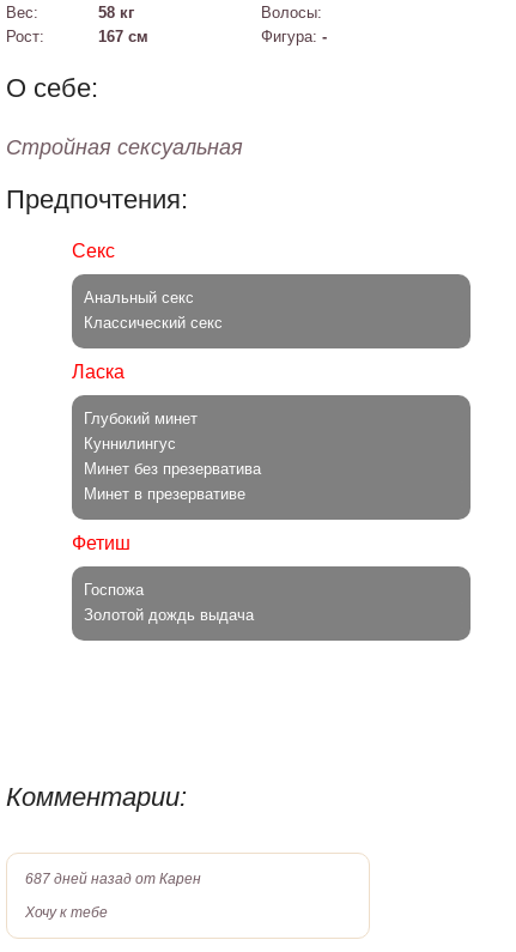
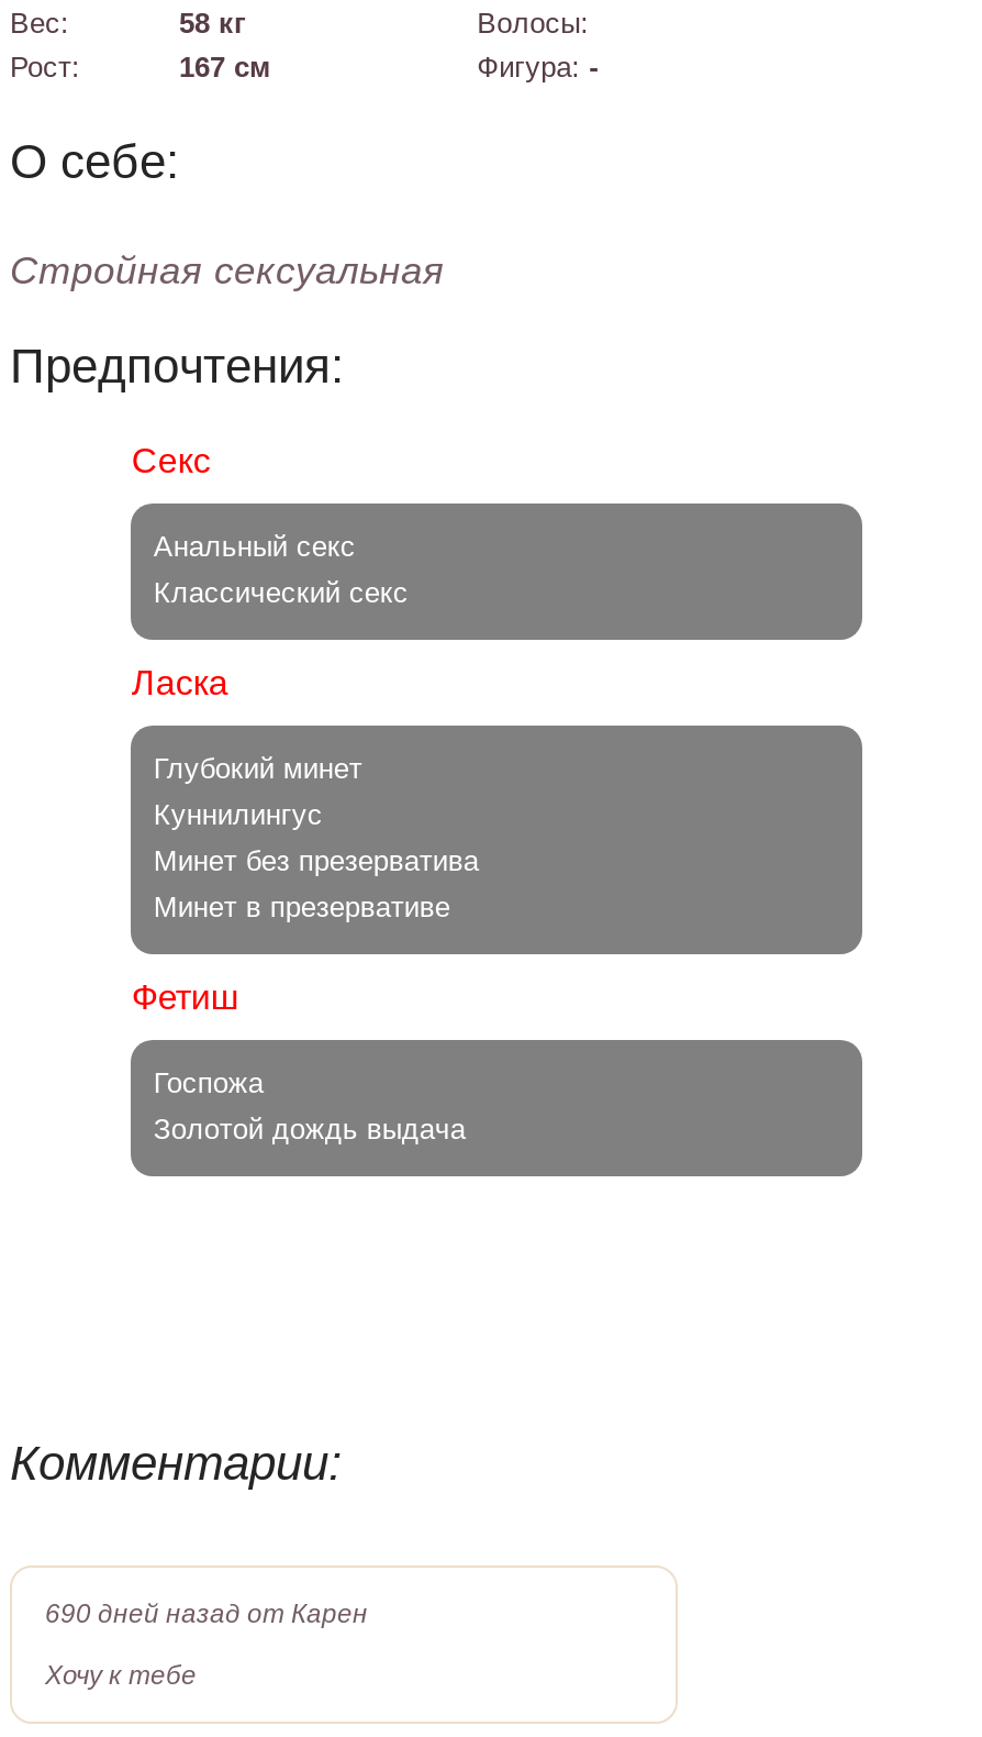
- 687 дней назад от Карен
+ 690 дней назад от Карен
